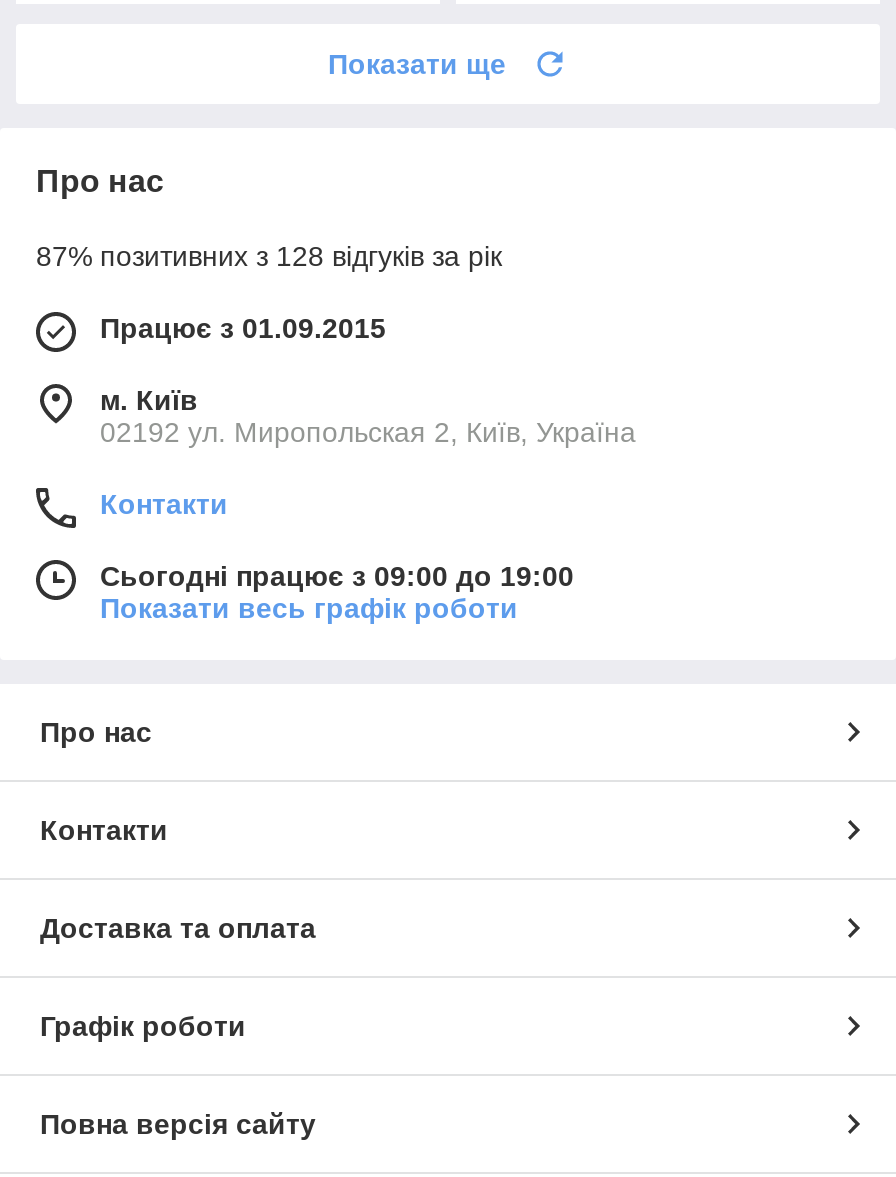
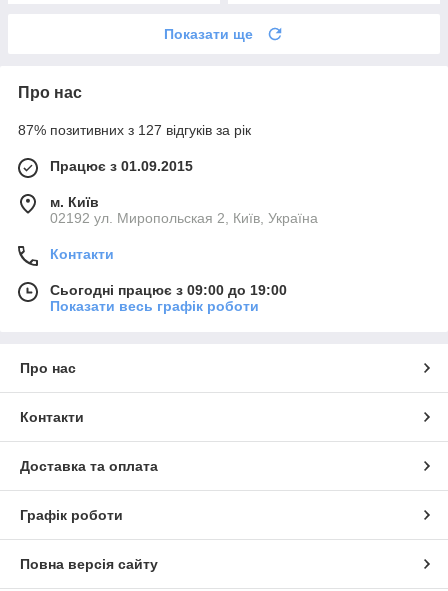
- 87% позитивних з 128 відгуків за рік
+ 87% позитивних з 127 відгуків за рік
